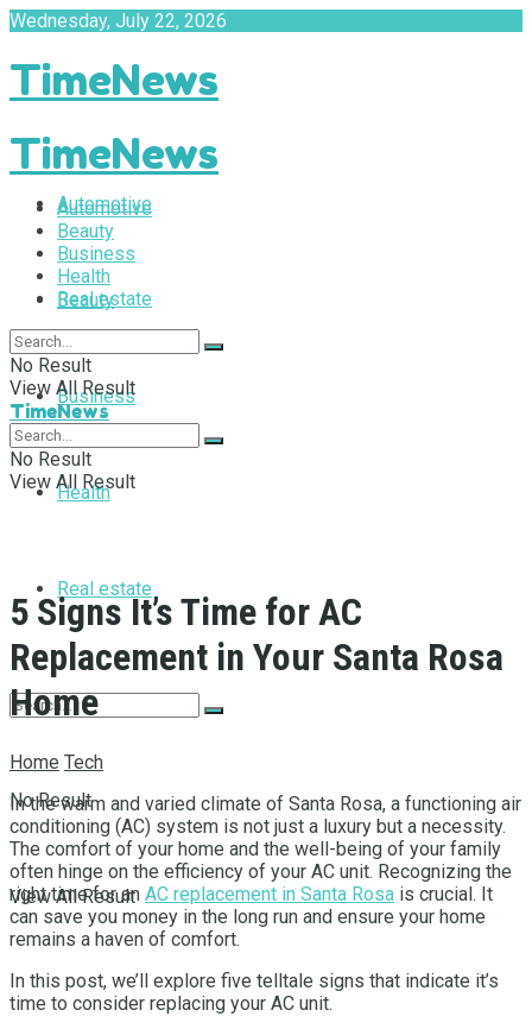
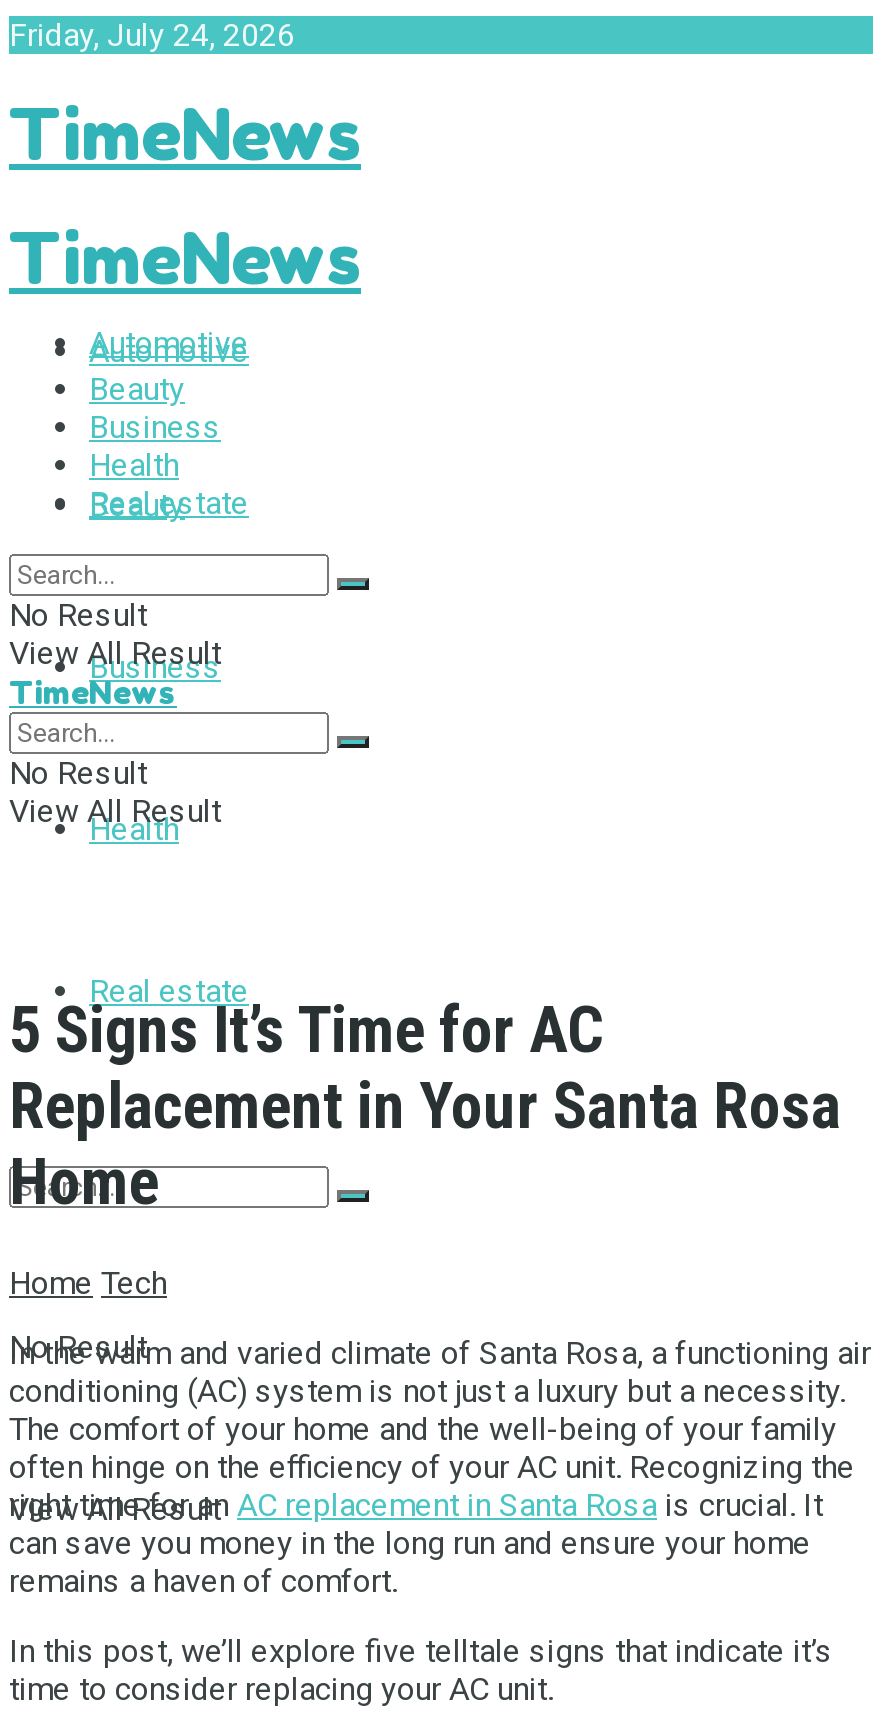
- Wednesday, July 22, 2026
+ Friday, July 24, 2026
